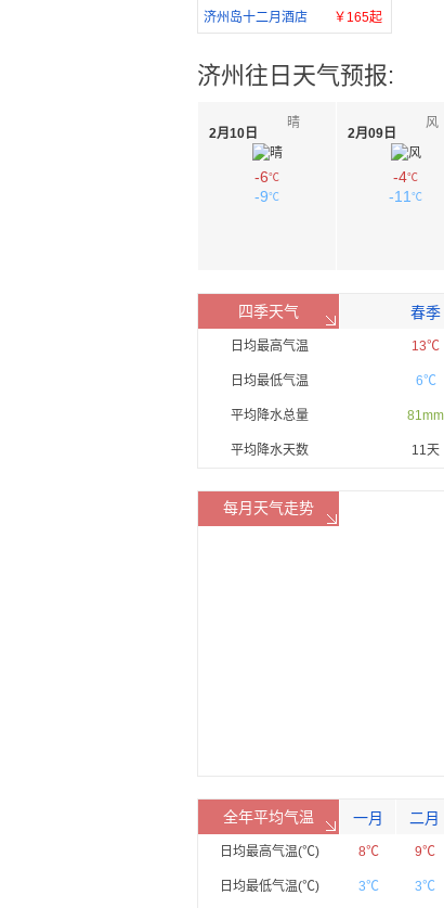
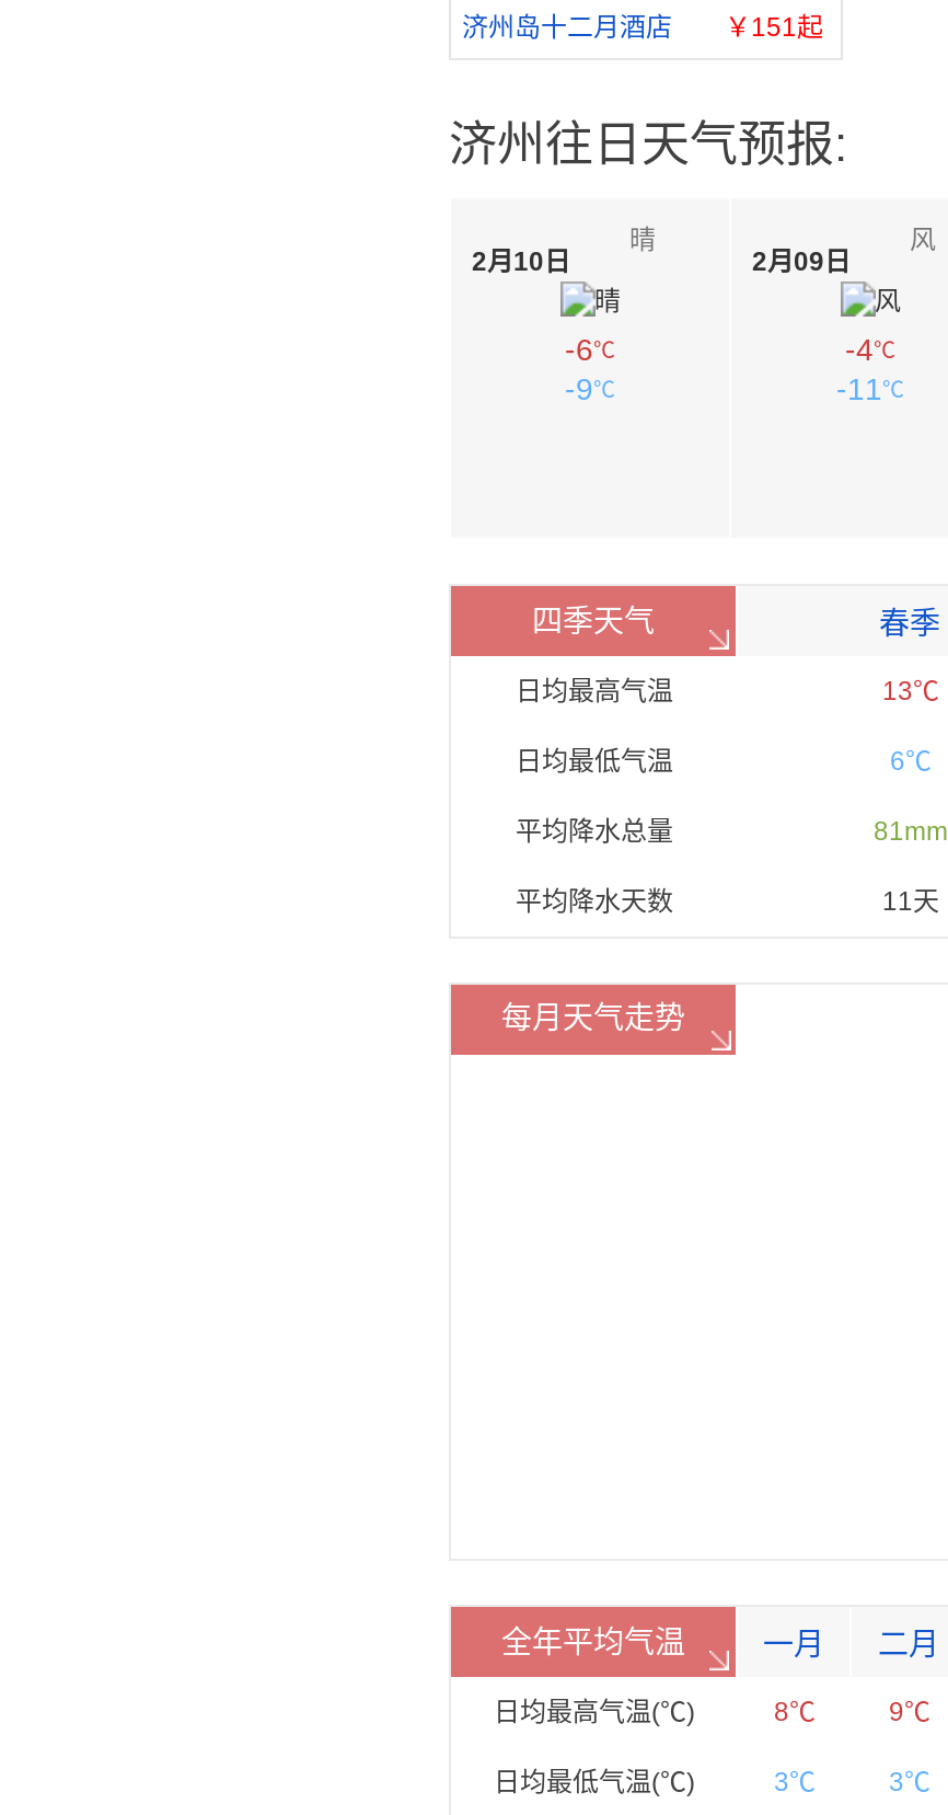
- 济州岛十二月酒店 ￥165起
+ 济州岛十二月酒店 ￥151起
